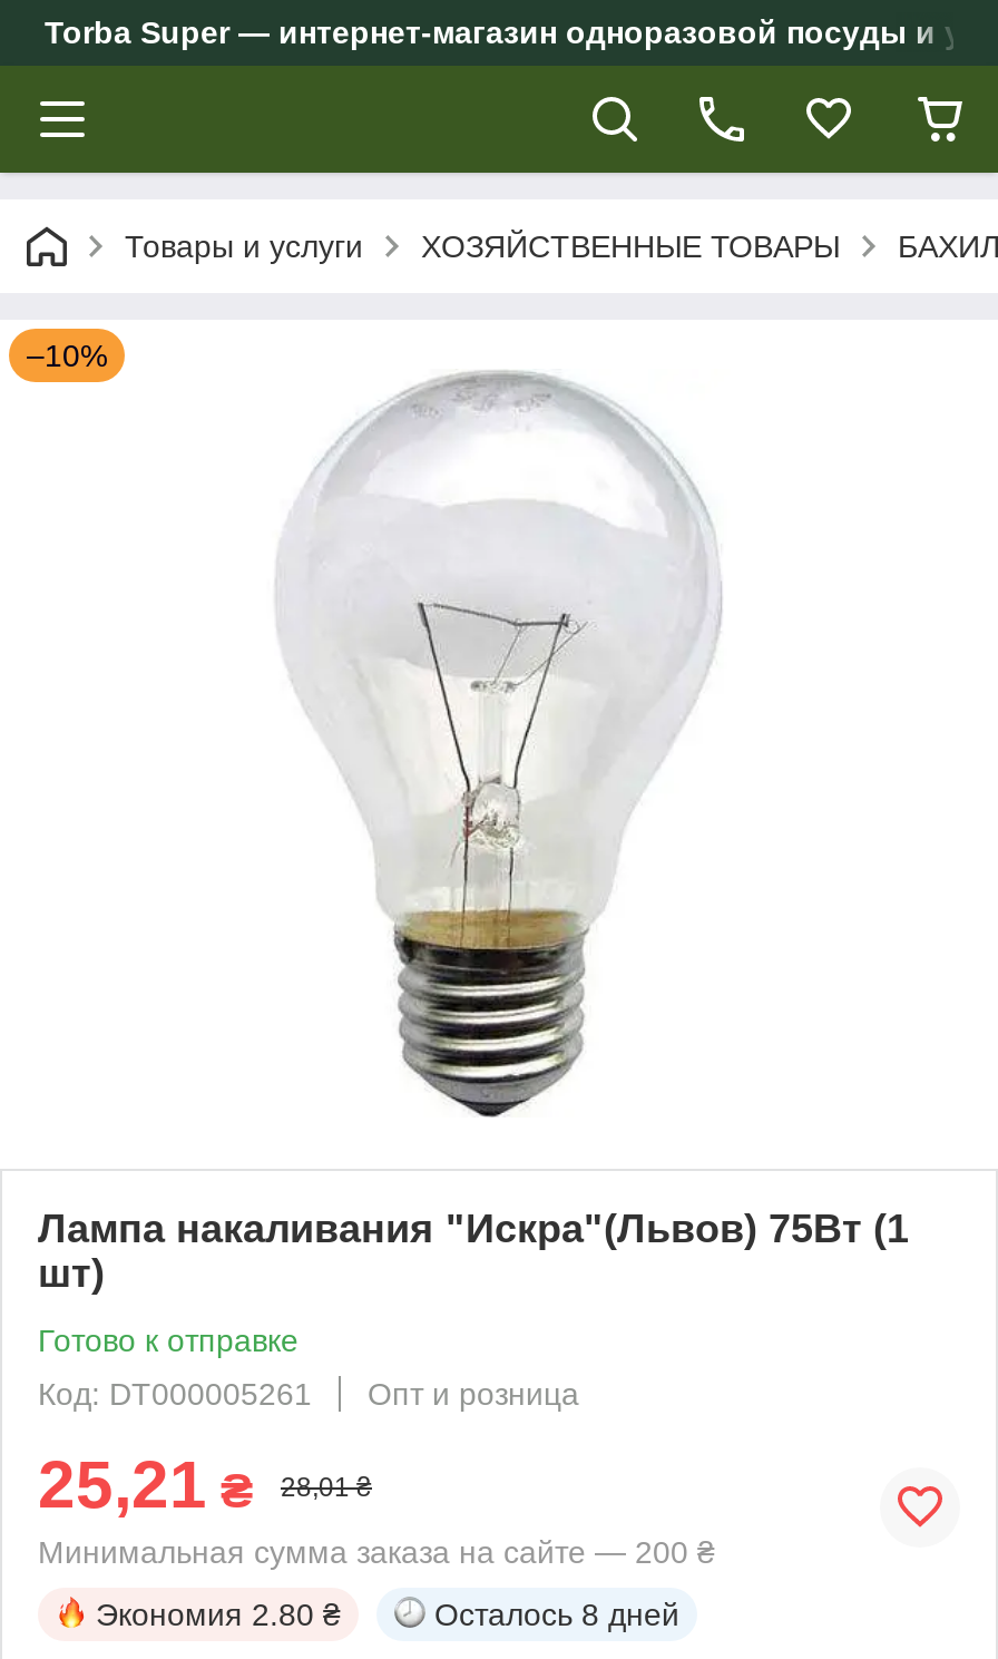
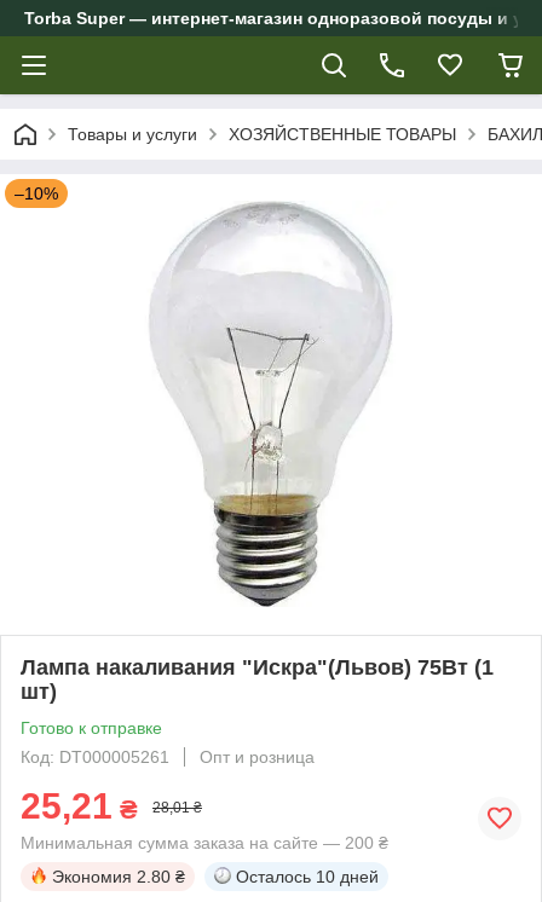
- Осталось 8 дней
+ Осталось 10 дней
